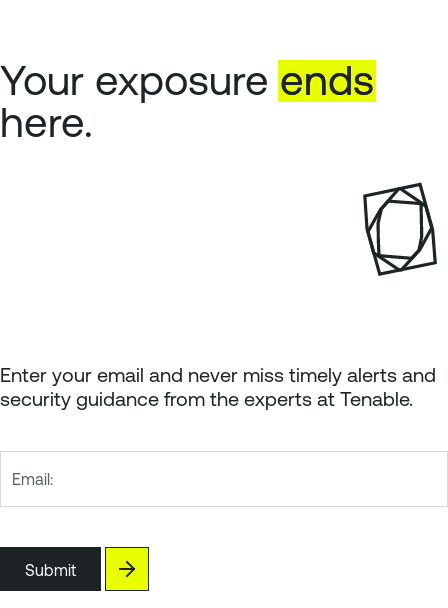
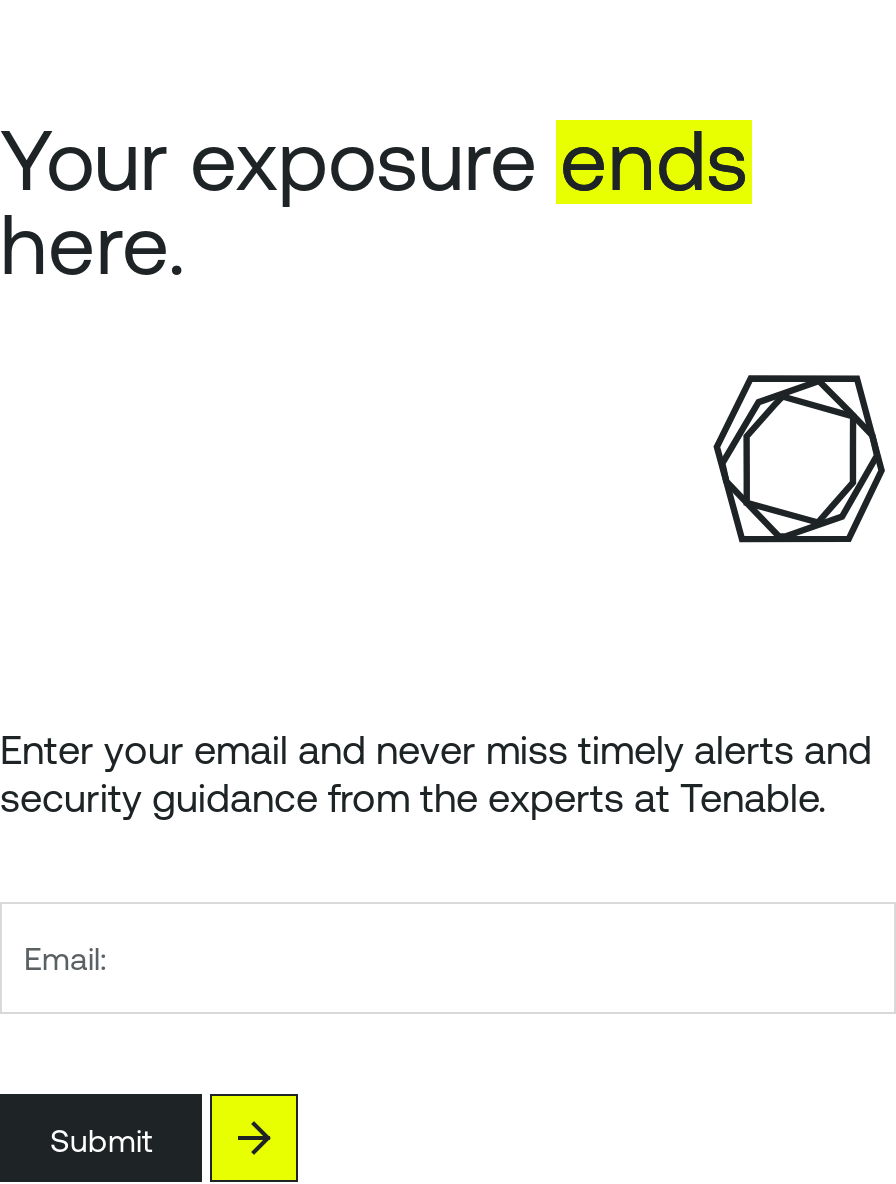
- [image]
+ [image]
